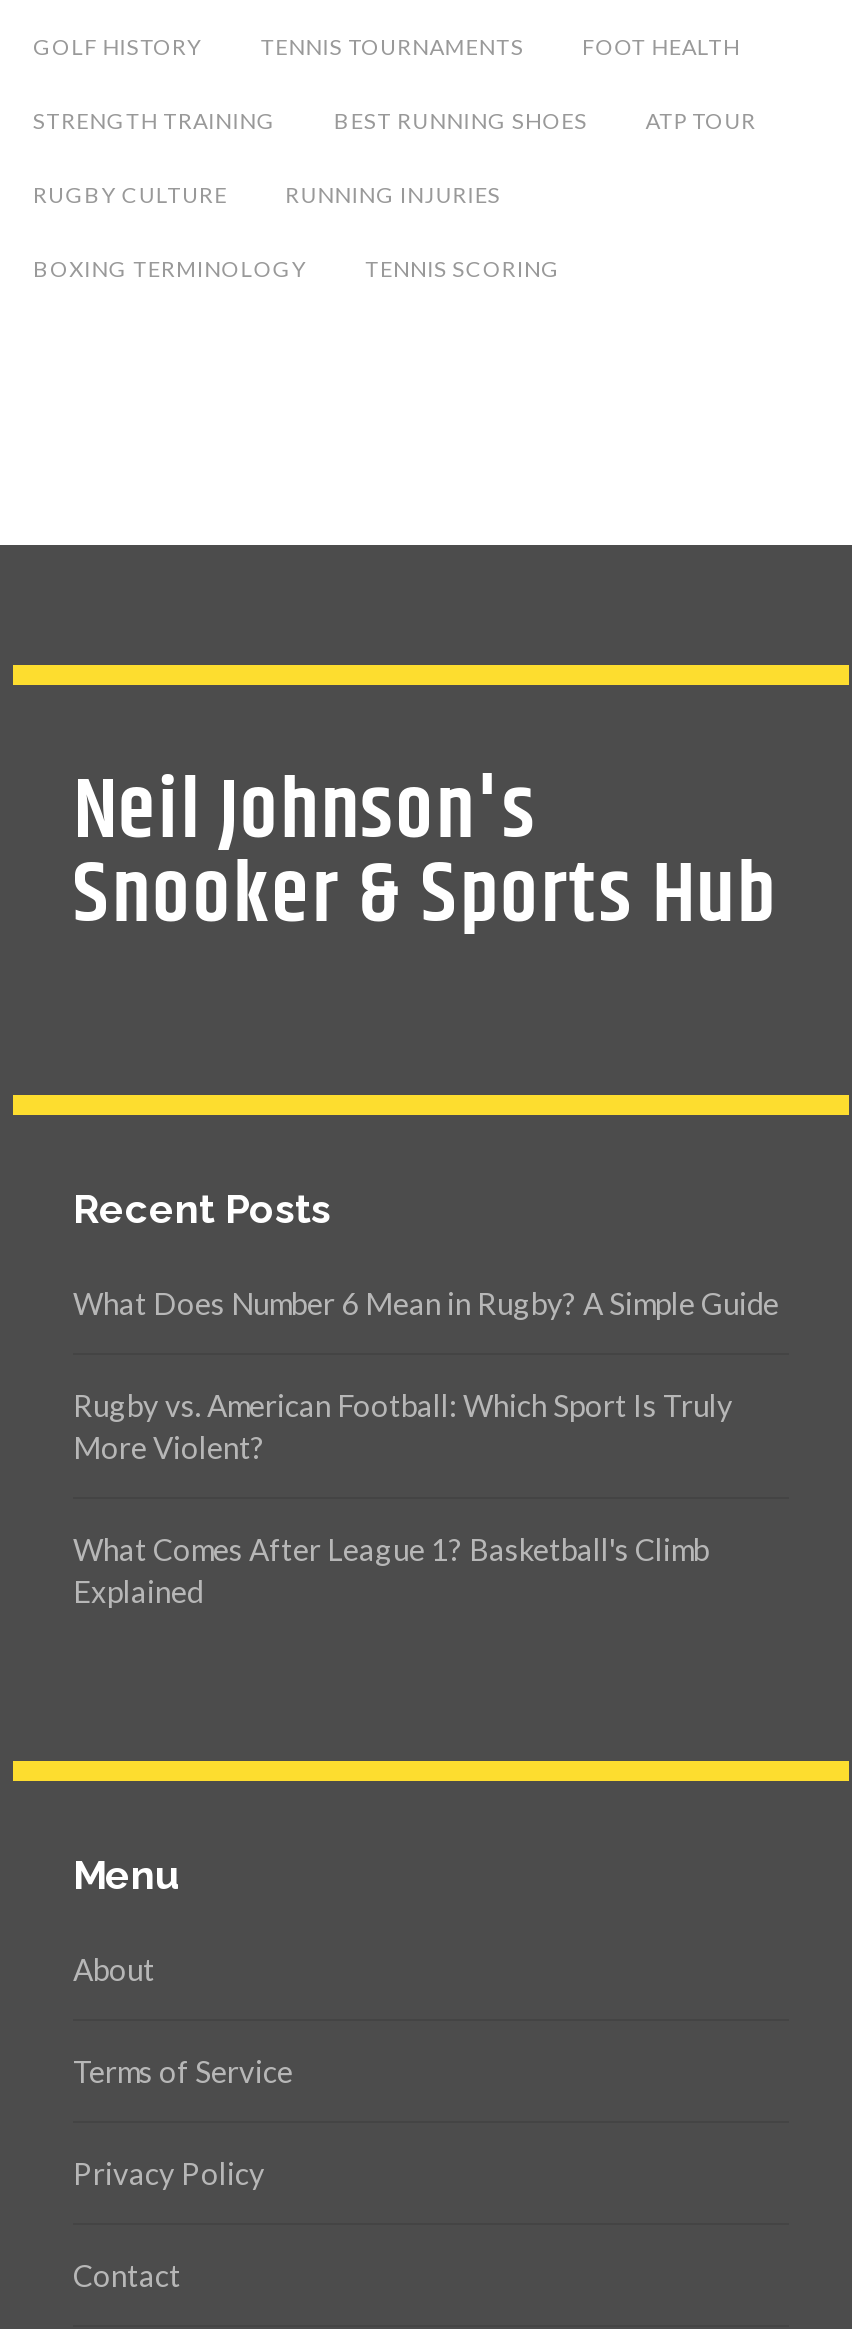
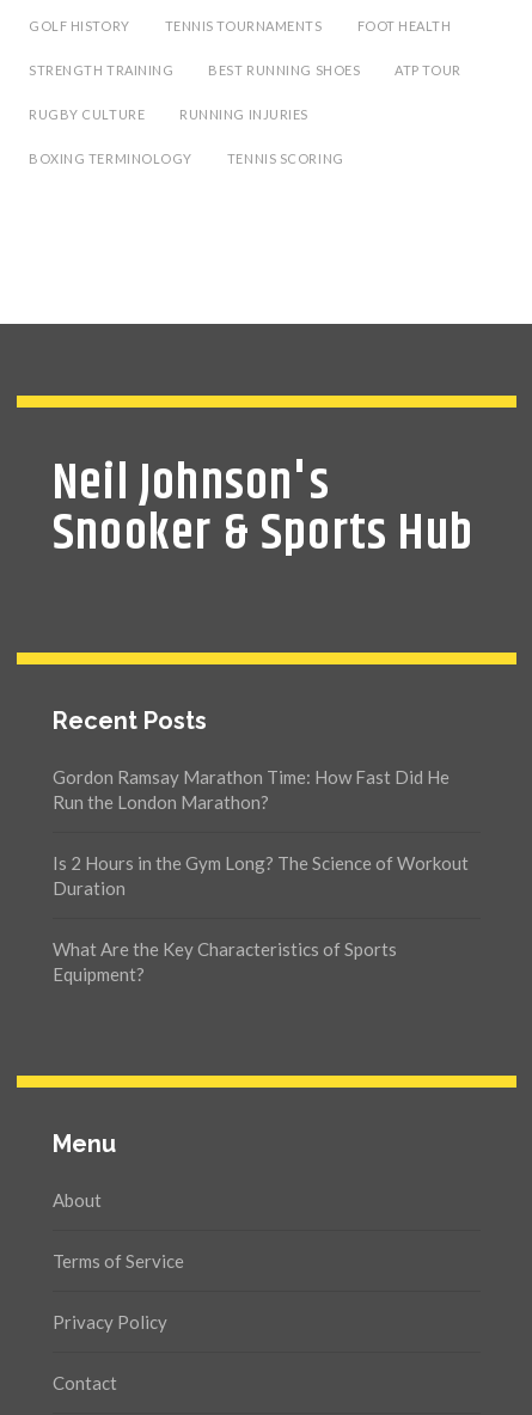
- What Does Number 6 Mean in Rugby? A Simple Guide
+ Gordon Ramsay Marathon Time: How Fast Did He
+ Run the London Marathon?

- Rugby vs. American Football: Which Sport Is Truly
- More Violent?
+ Is 2 Hours in the Gym Long? The Science of Workout
+ Duration

- What Comes After League 1? Basketball's Climb
- Explained
+ What Are the Key Characteristics of Sports
+ Equipment?
